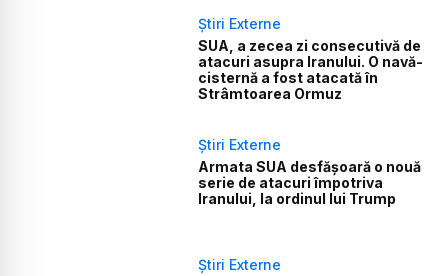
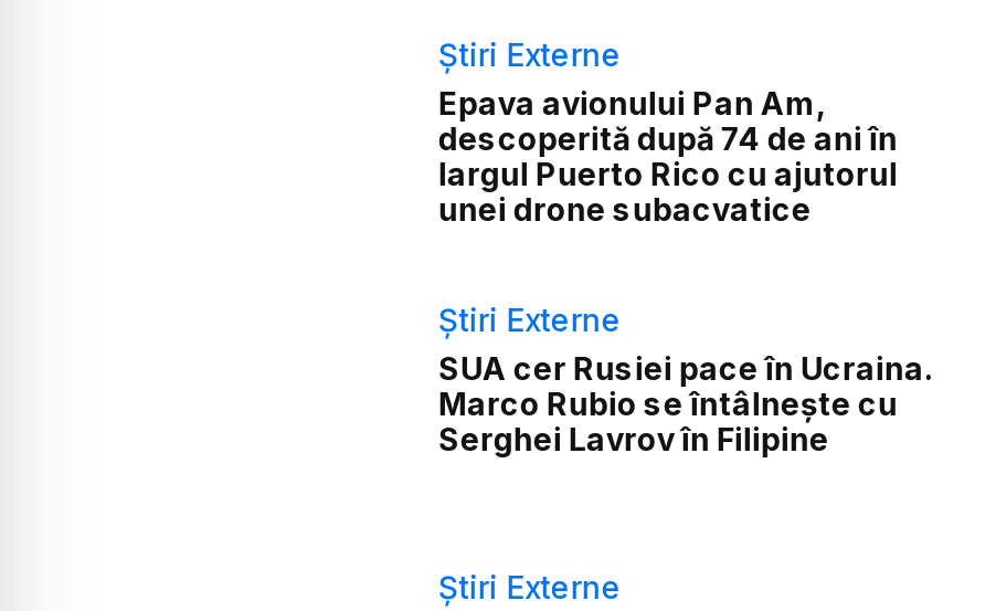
- SUA, a zecea zi consecutivă de
- atacuri asupra Iranului. O navă-
- cisternă a fost atacată în
- Strâmtoarea Ormuz
+ Epava avionului Pan Am,
+ descoperită după 74 de ani în
+ largul Puerto Rico cu ajutorul
+ unei drone subacvatice

- Armata SUA desfășoară o nouă
- serie de atacuri împotriva
- Iranului, la ordinul lui Trump
+ SUA cer Rusiei pace în Ucraina.
+ Marco Rubio se întâlnește cu
+ Serghei Lavrov în Filipine
